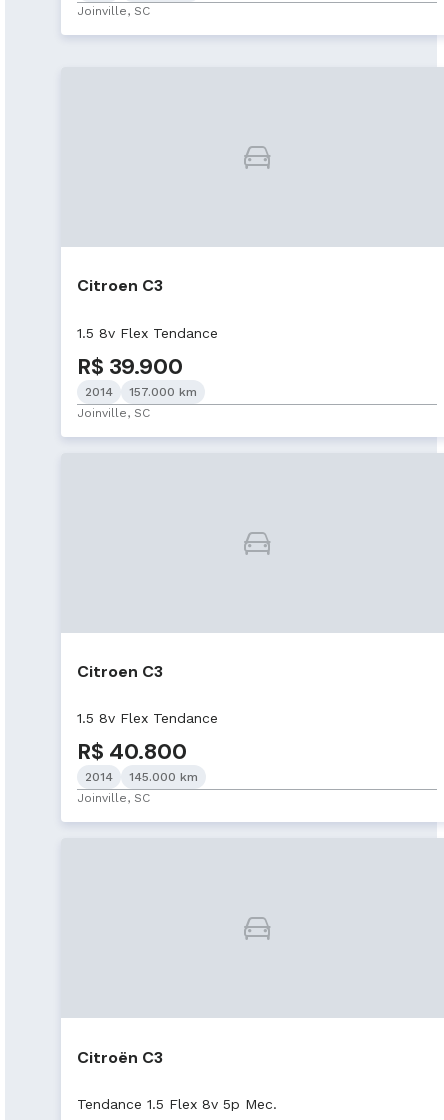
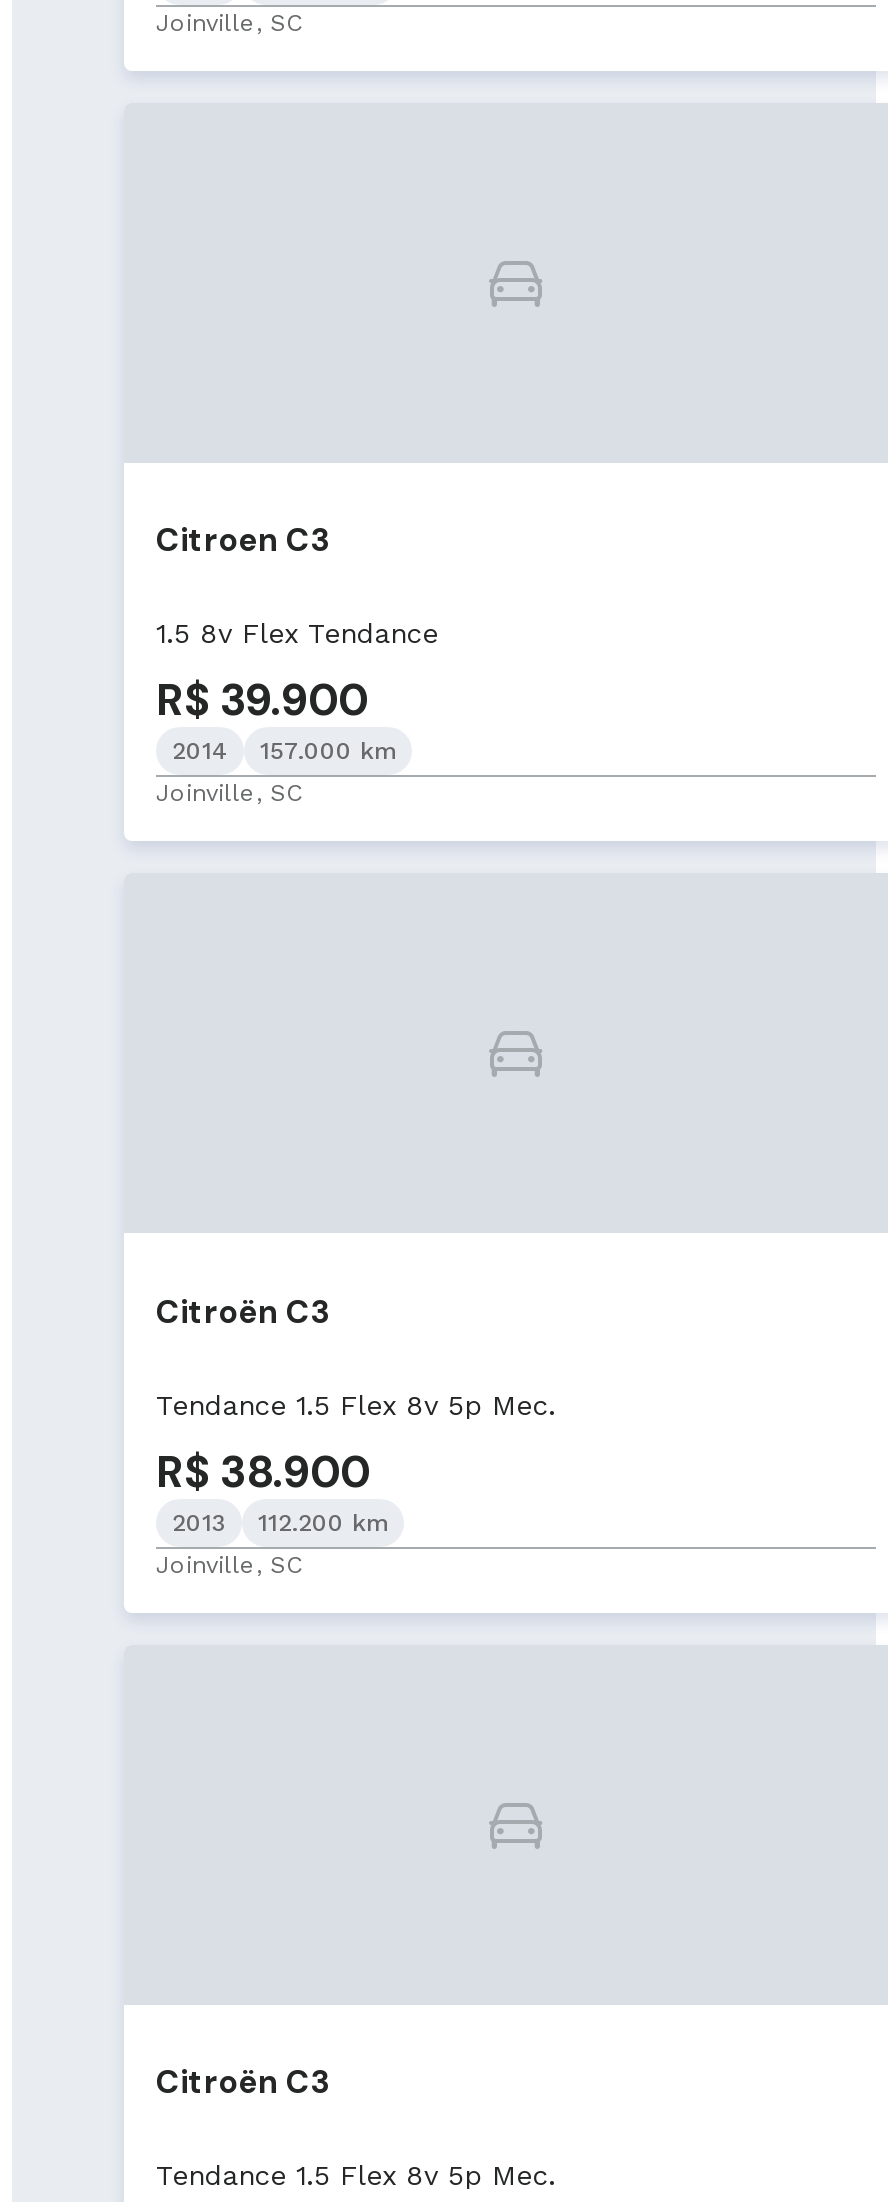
- Citroen C3
+ Citroën C3

- 1.5 8v Flex Tendance
- R$ 40.800
- 2014
- 145.000 km
+ Tendance 1.5 Flex 8v 5p Mec.
+ R$ 38.900
+ 2013
+ 112.200 km
